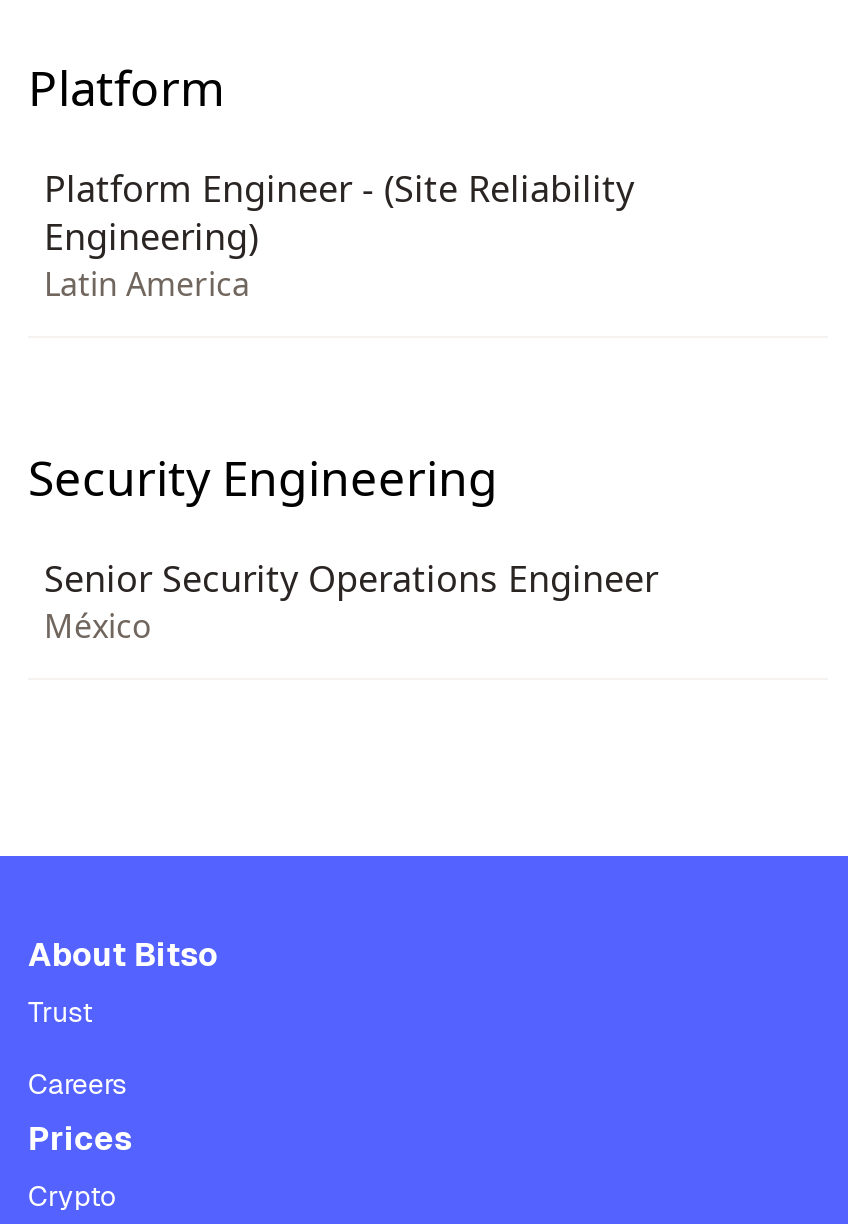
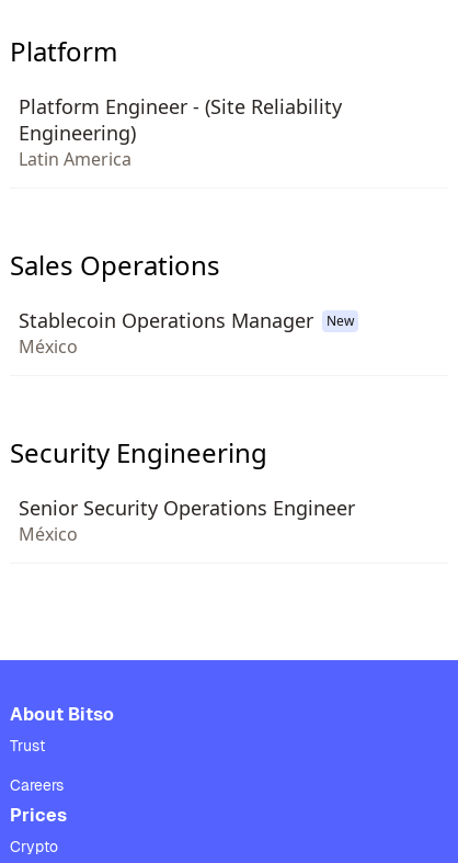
+ Sales Operations
+ Stablecoin Operations Manager
+ New
+ México
